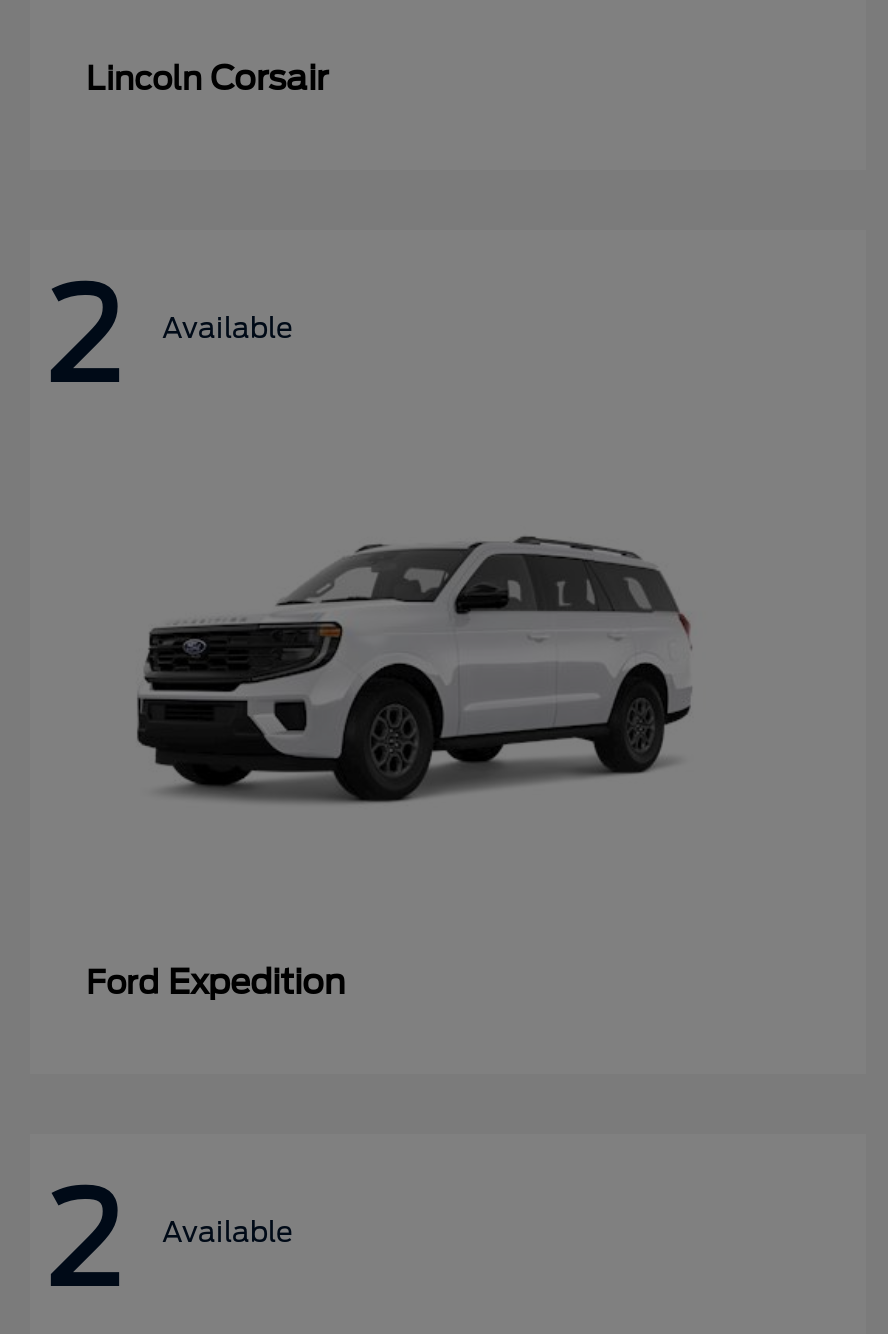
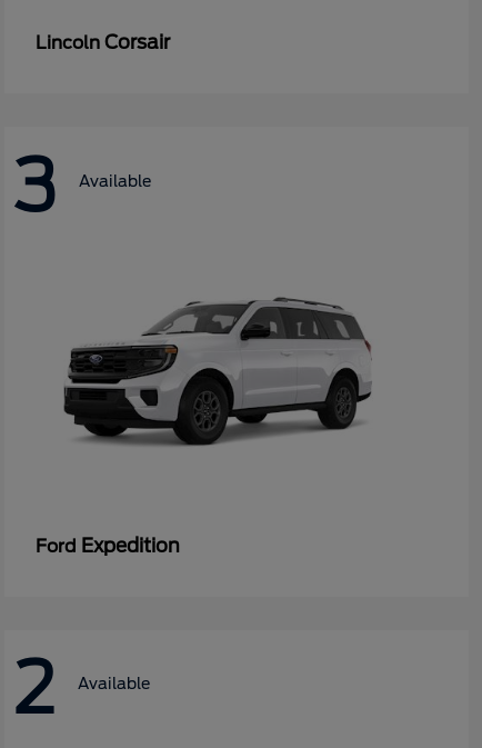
- 2 Available
+ 3 Available
